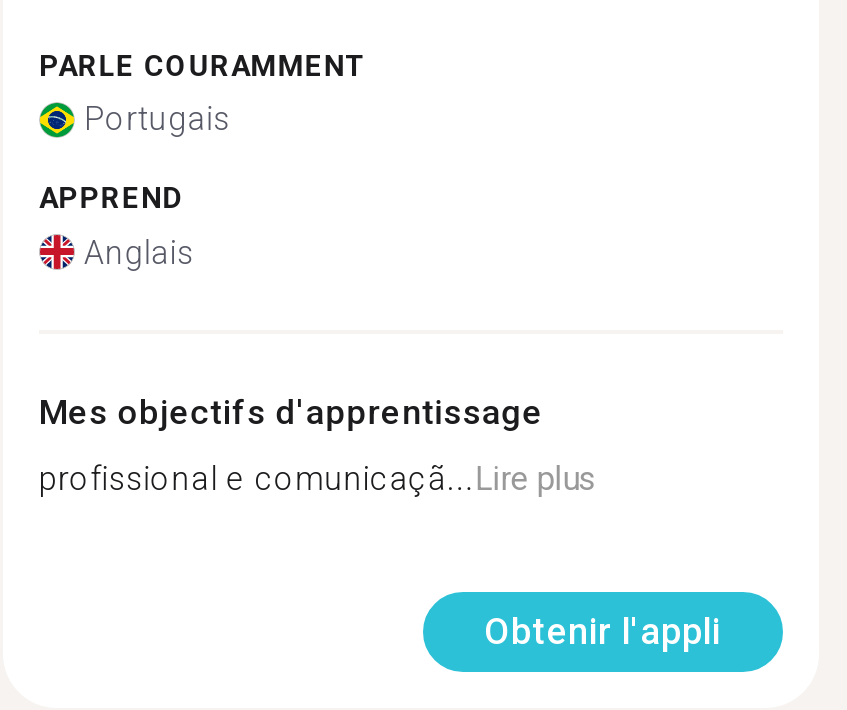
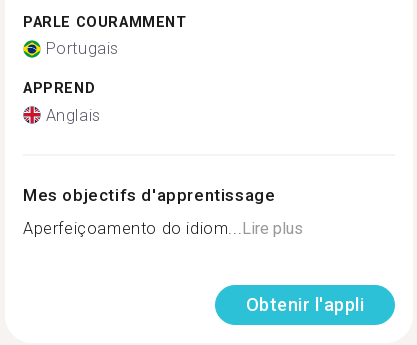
- profissional e comunicaçã... Lire plus
+ Aperfeiçoamento do idiom... Lire plus
